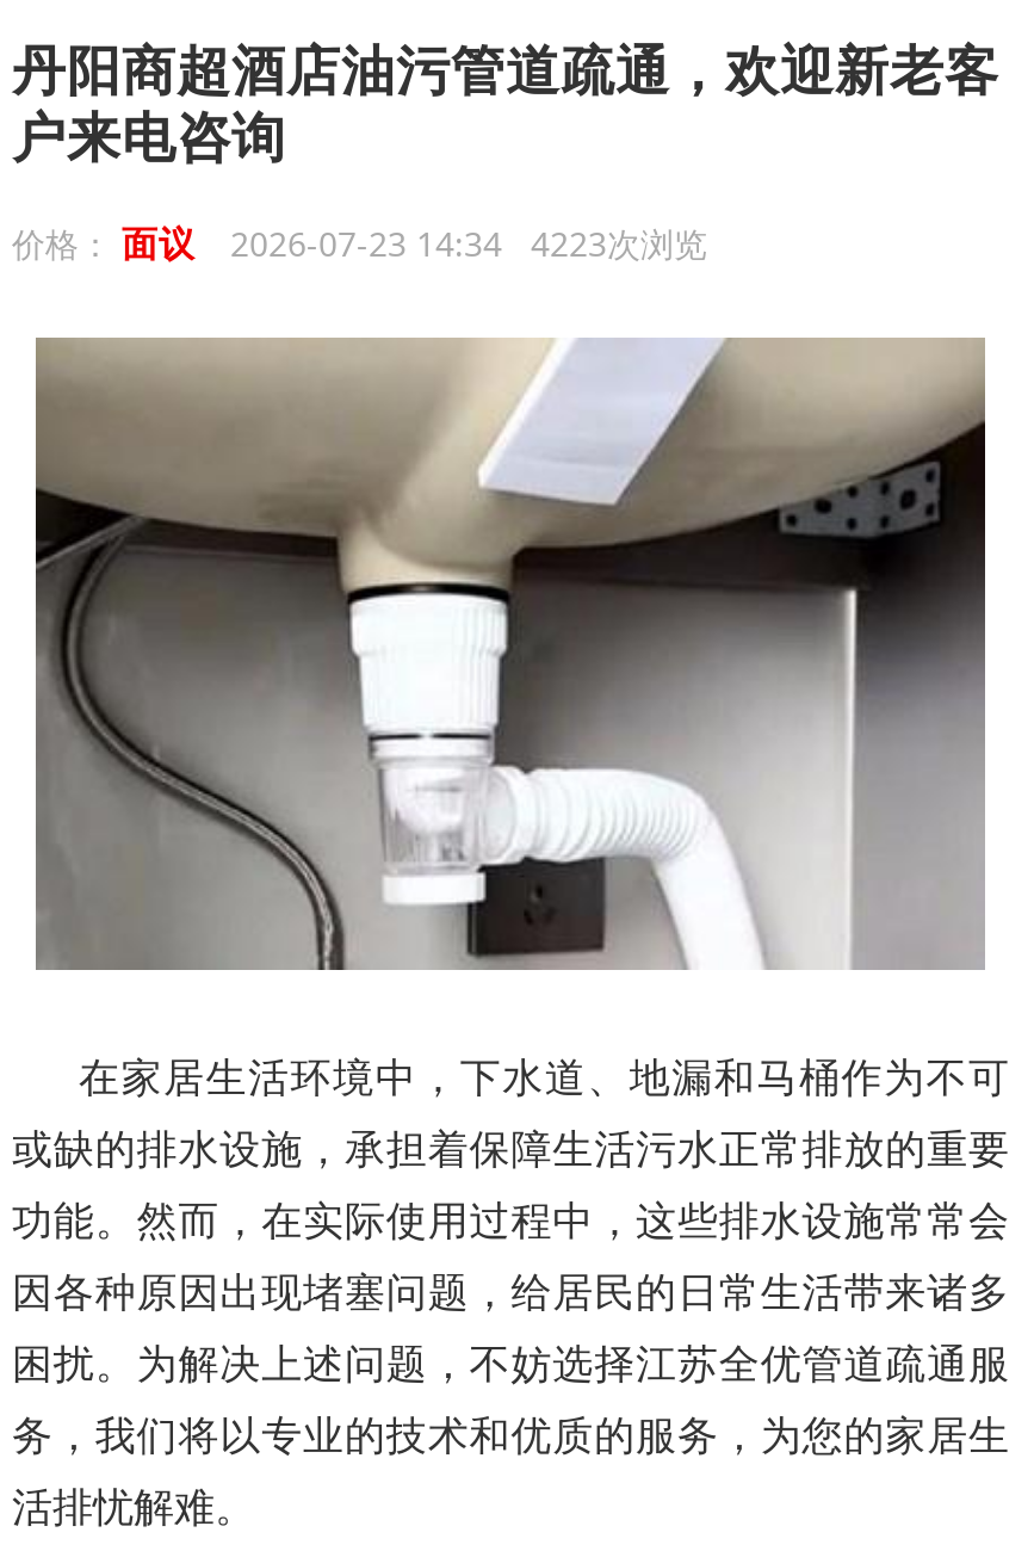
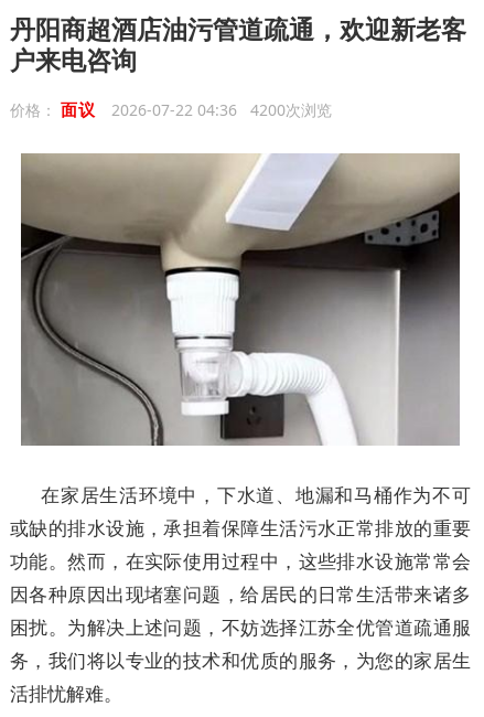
- 价格：面议 2026-07-23 14:34 4223次浏览
+ 价格：面议 2026-07-22 04:36 4200次浏览
